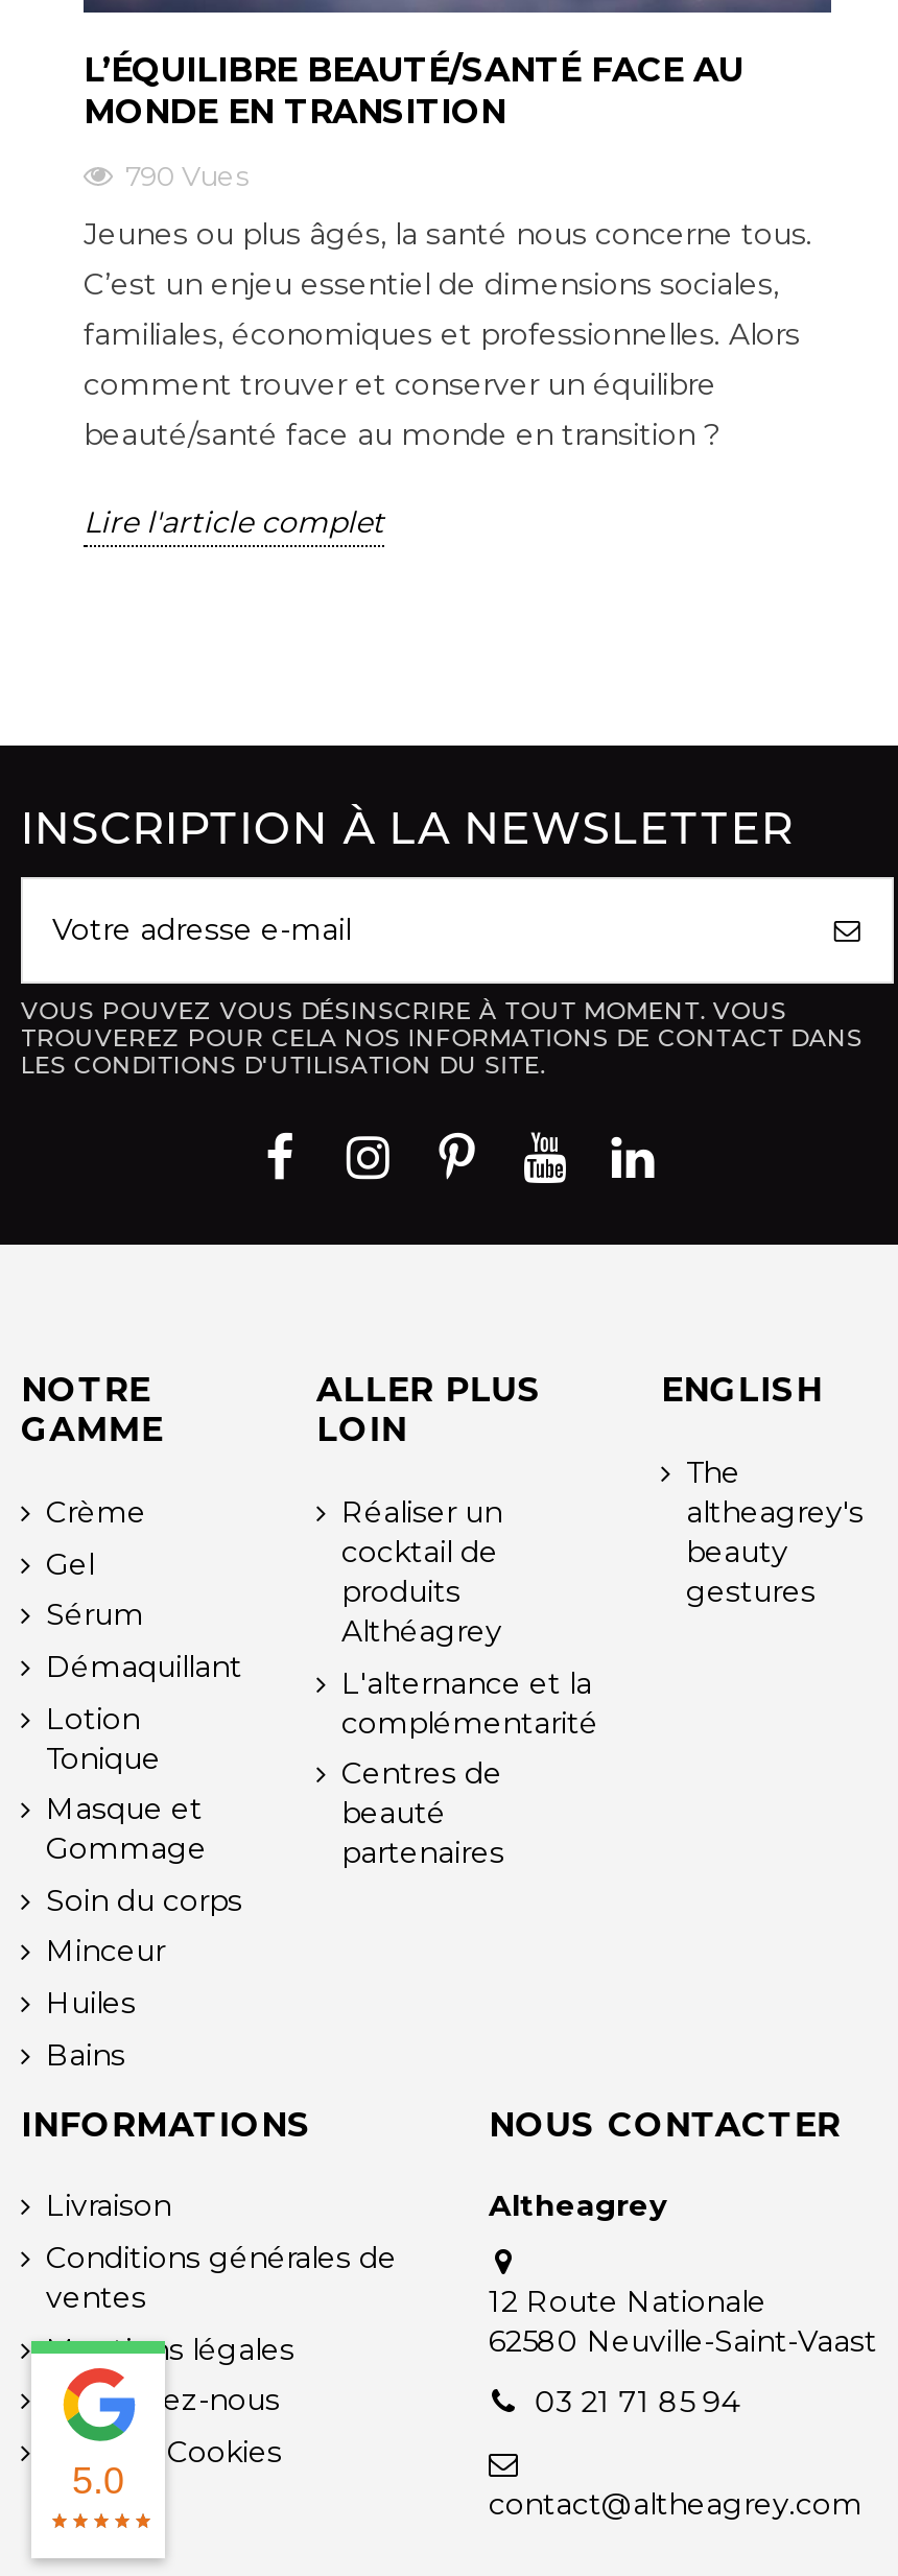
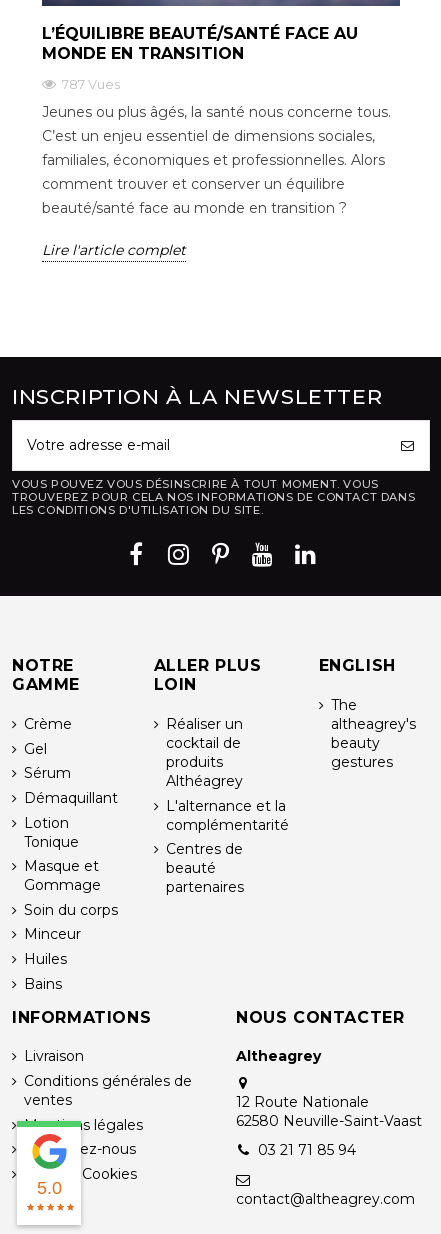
- 790 Vues
+ 787 Vues
